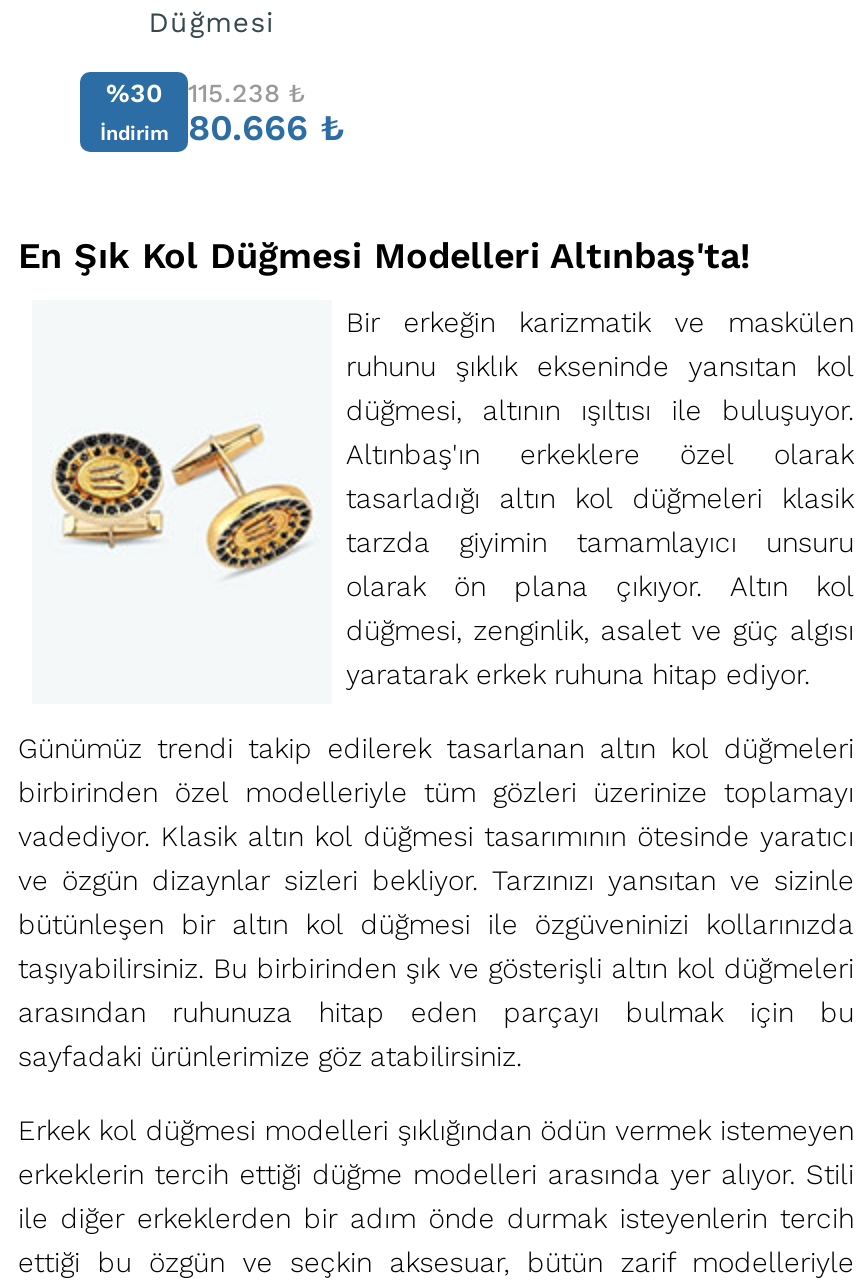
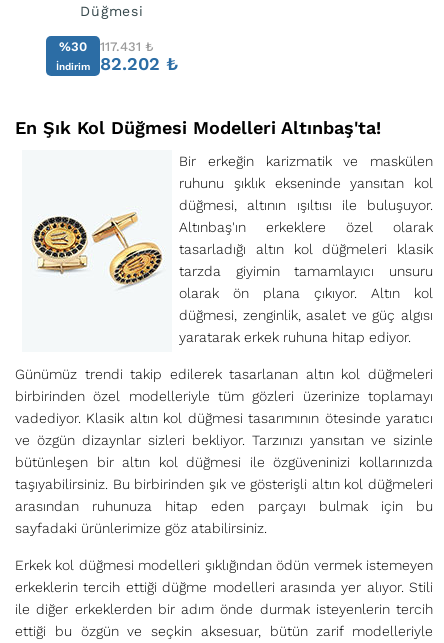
- %30 115.238 ₺
+ %30 117.431 ₺

- İndirim 80.666 ₺
+ İndirim 82.202 ₺
